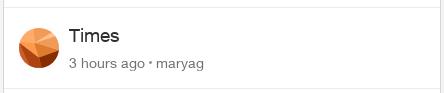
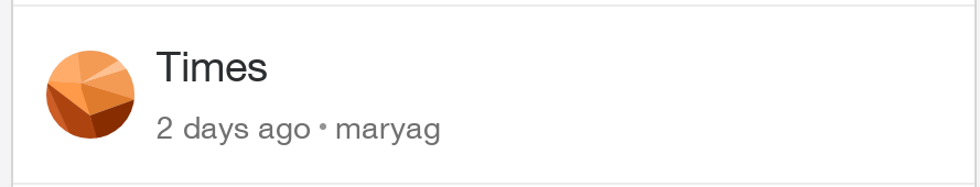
- 3 hours ago maryag
+ 2 days ago maryag
